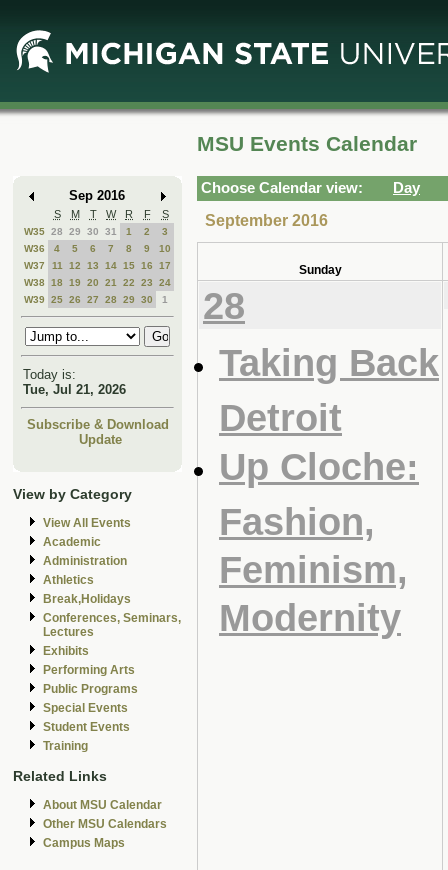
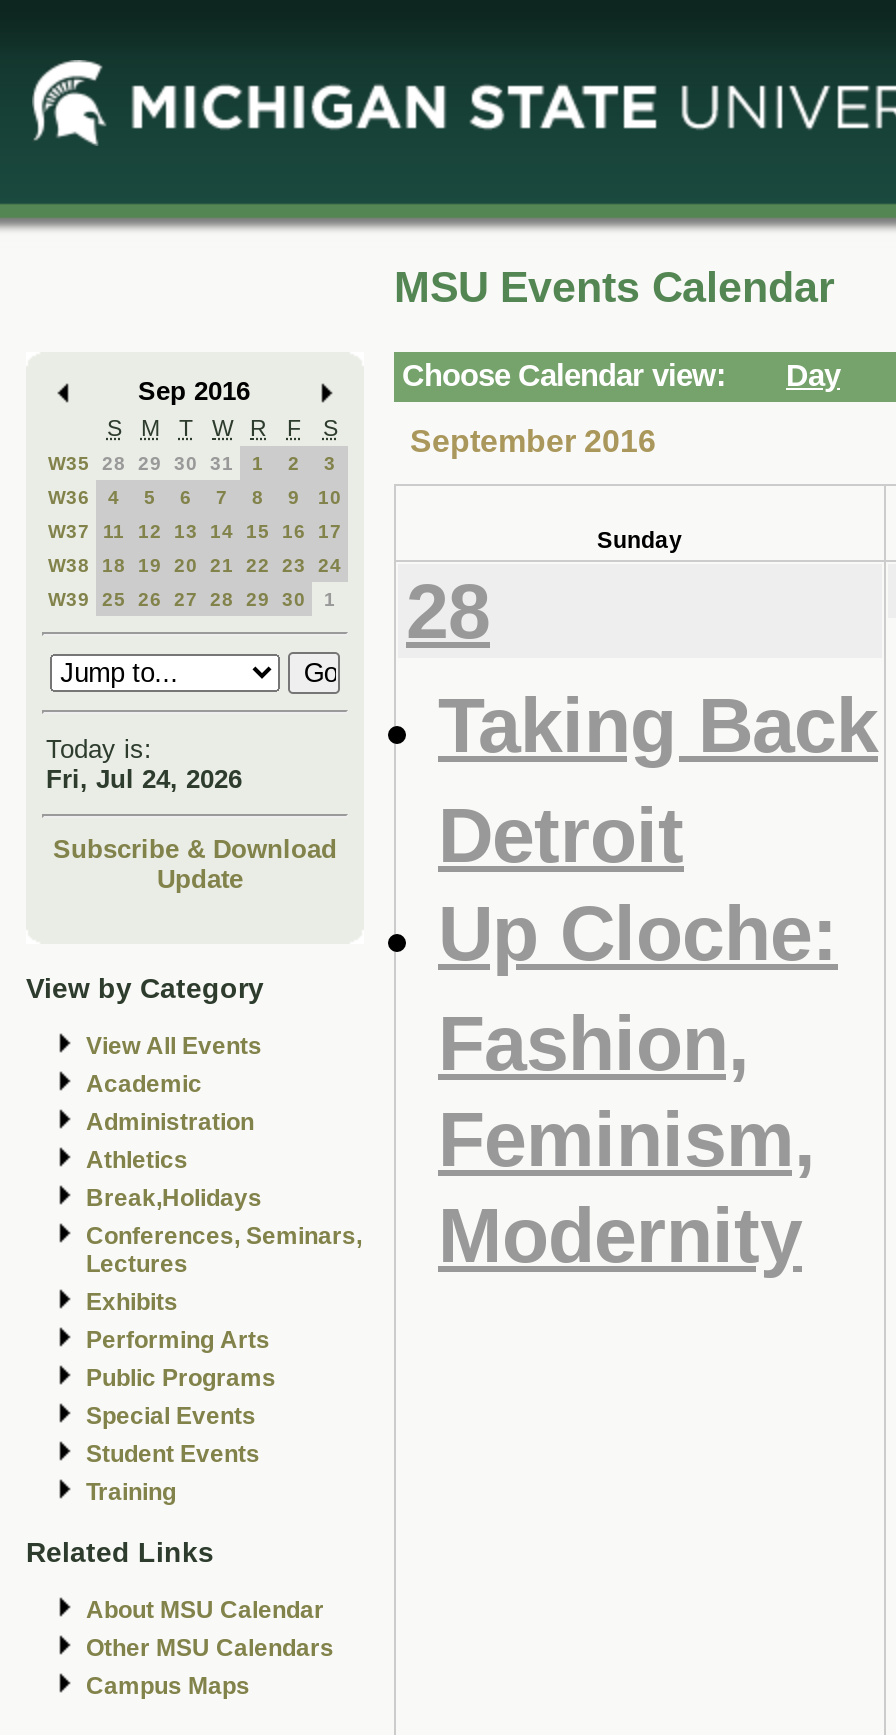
- Tue, Jul 21, 2026
+ Fri, Jul 24, 2026
